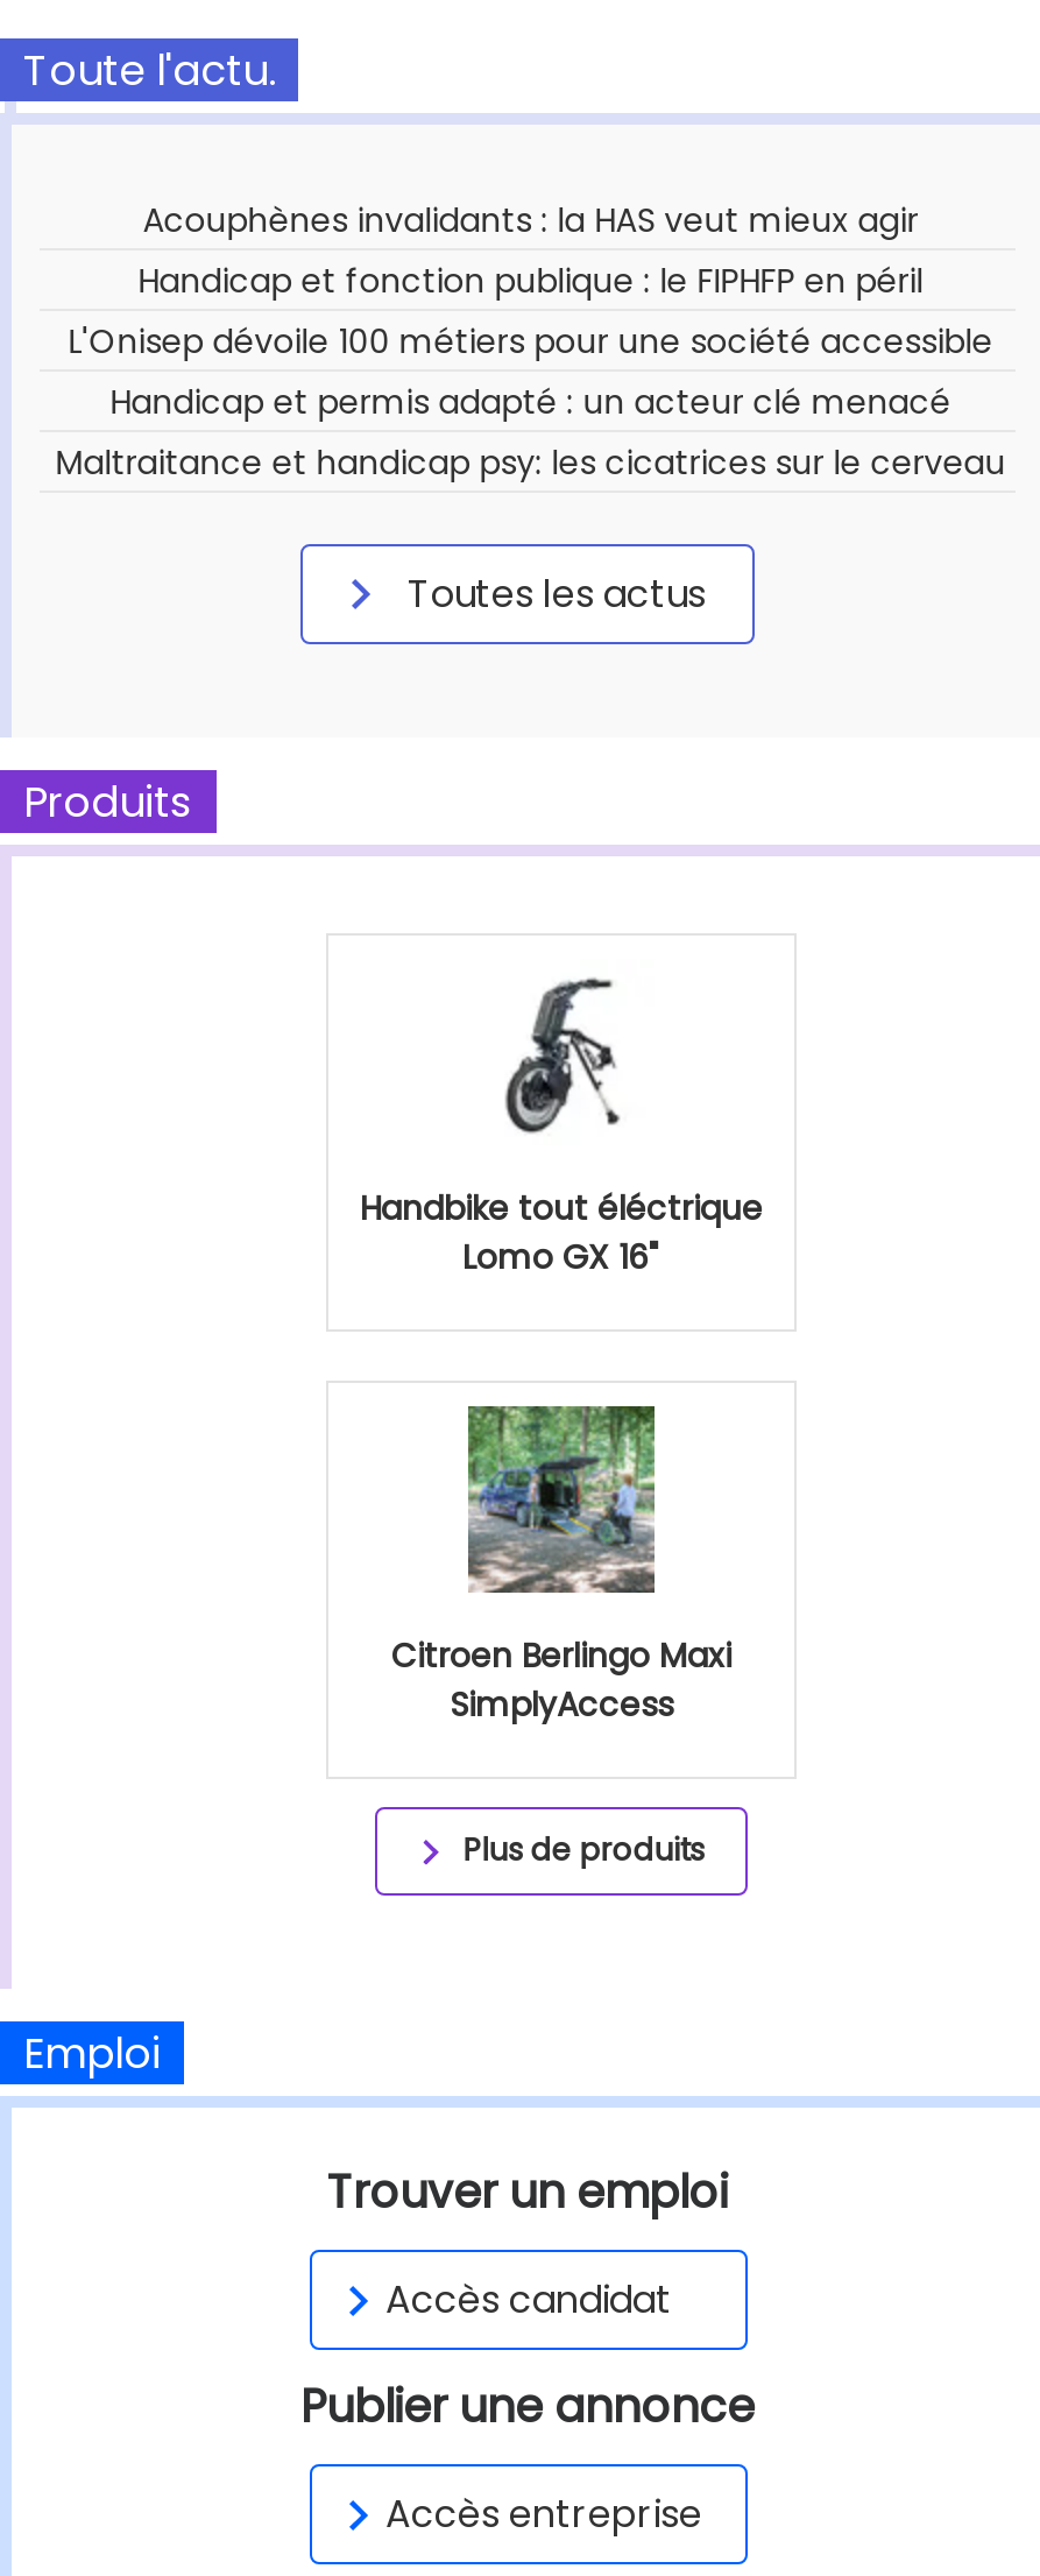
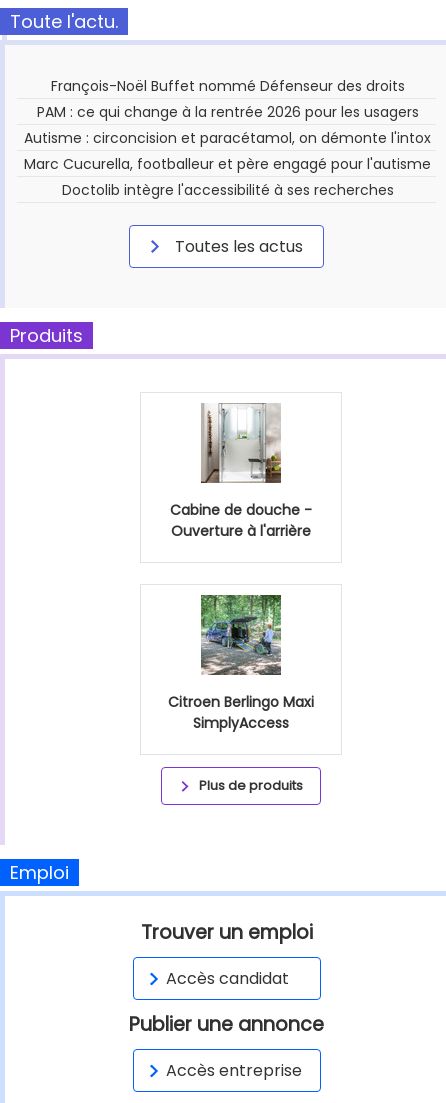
- Acouphènes invalidants : la HAS veut mieux agir
- Handicap et fonction publique : le FIPHFP en péril
- L'Onisep dévoile 100 métiers pour une société accessible
- Handicap et permis adapté : un acteur clé menacé
- Maltraitance et handicap psy: les cicatrices sur le cerveau
+ François-Noël Buffet nommé Défenseur des droits
+ PAM : ce qui change à la rentrée 2026 pour les usagers
+ Autisme : circoncision et paracétamol, on démonte l'intox
+ Marc Cucurella, footballeur et père engagé pour l'autisme
+ Doctolib intègre l'accessibilité à ses recherches

- [image]
- Handbike tout éléctrique
- Lomo GX 16"
+ [image]
+ Cabine de douche -
+ Ouverture à l'arrière
